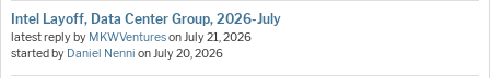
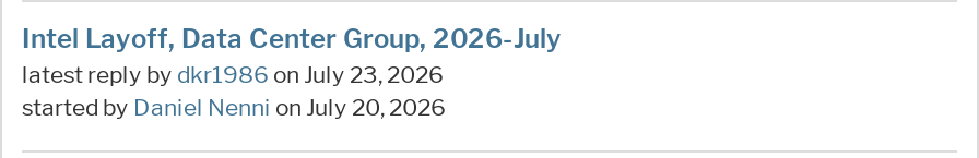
- latest reply by MKWVentures on July 21, 2026
+ latest reply by dkr1986 on July 23, 2026
